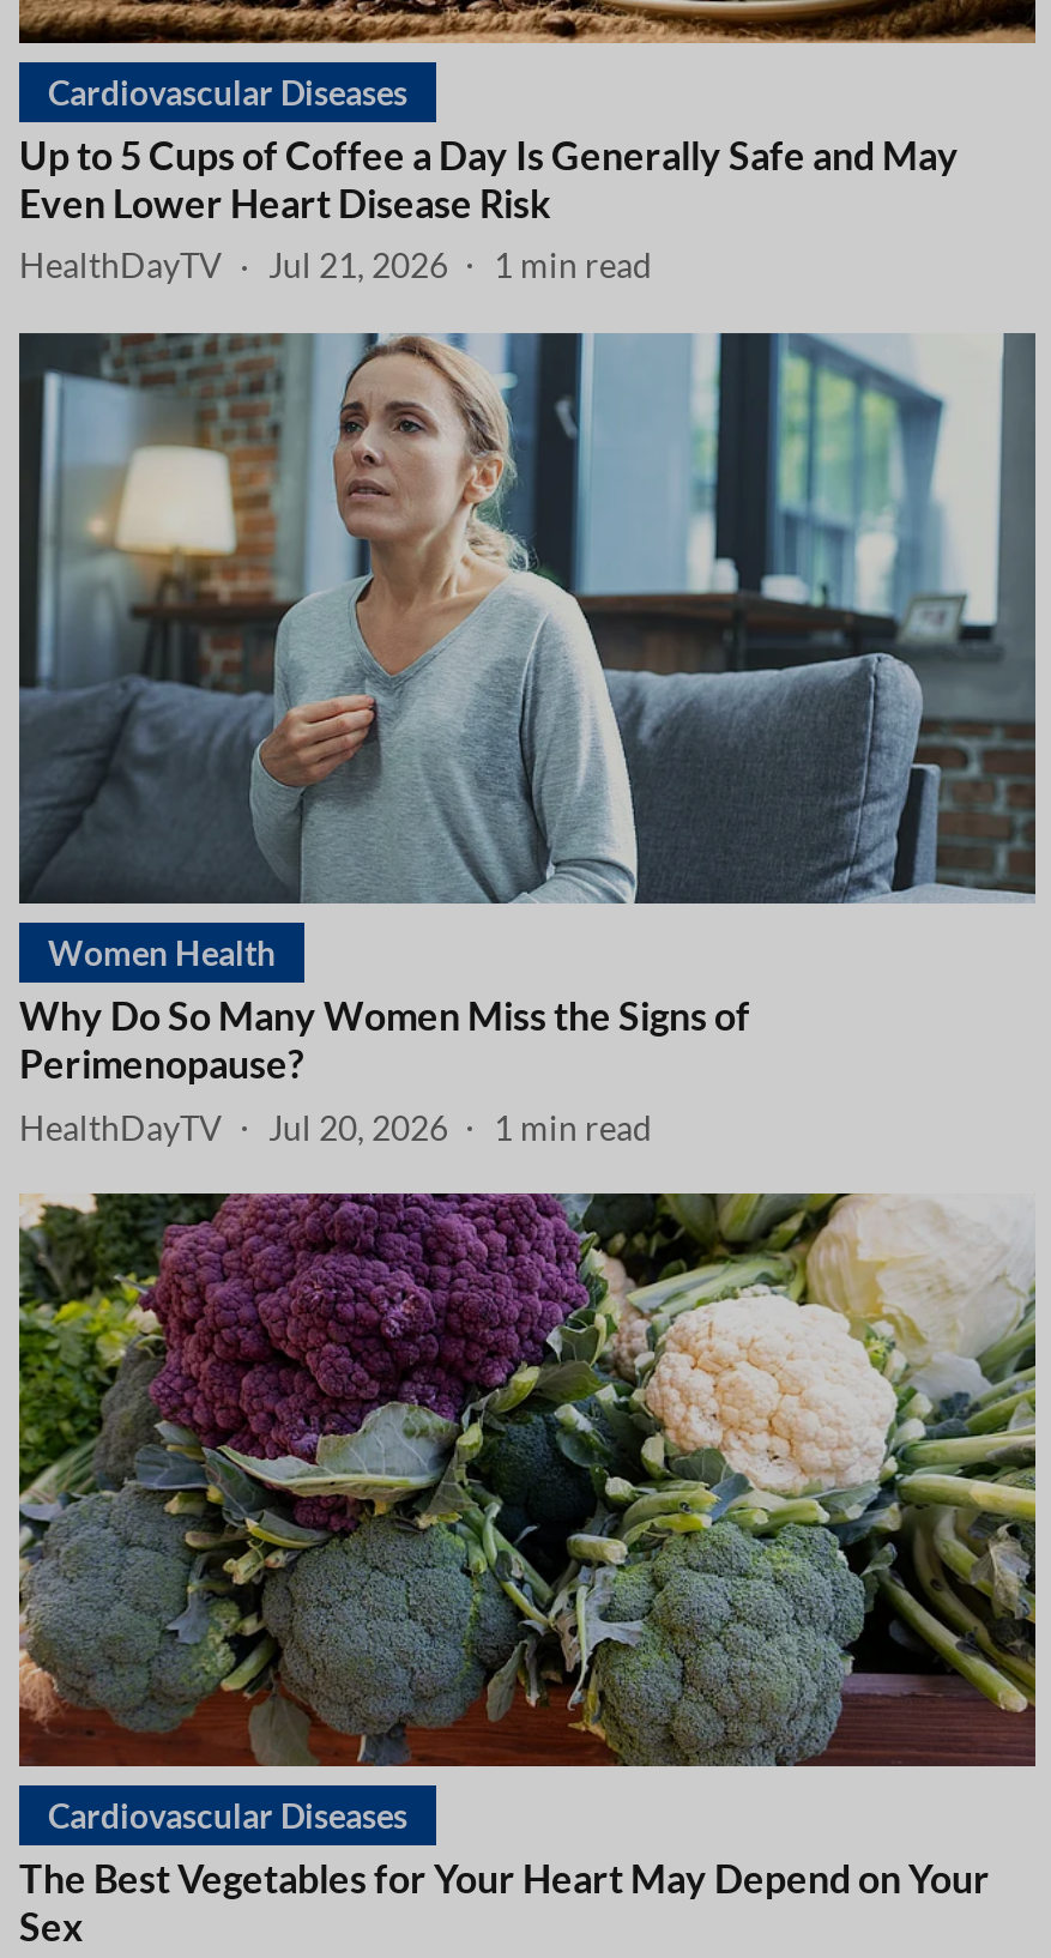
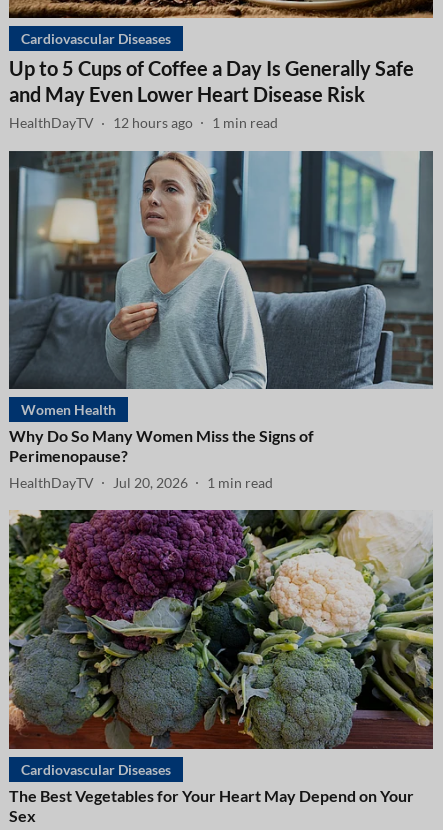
- HealthDayTV Jul 21, 2026 1 min read
+ HealthDayTV 12 hours ago 1 min read
